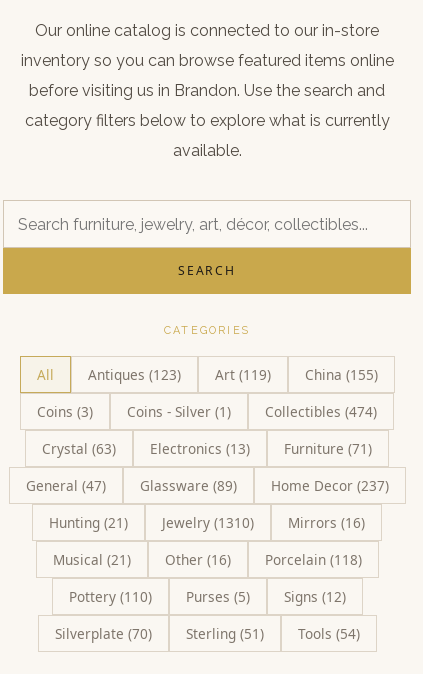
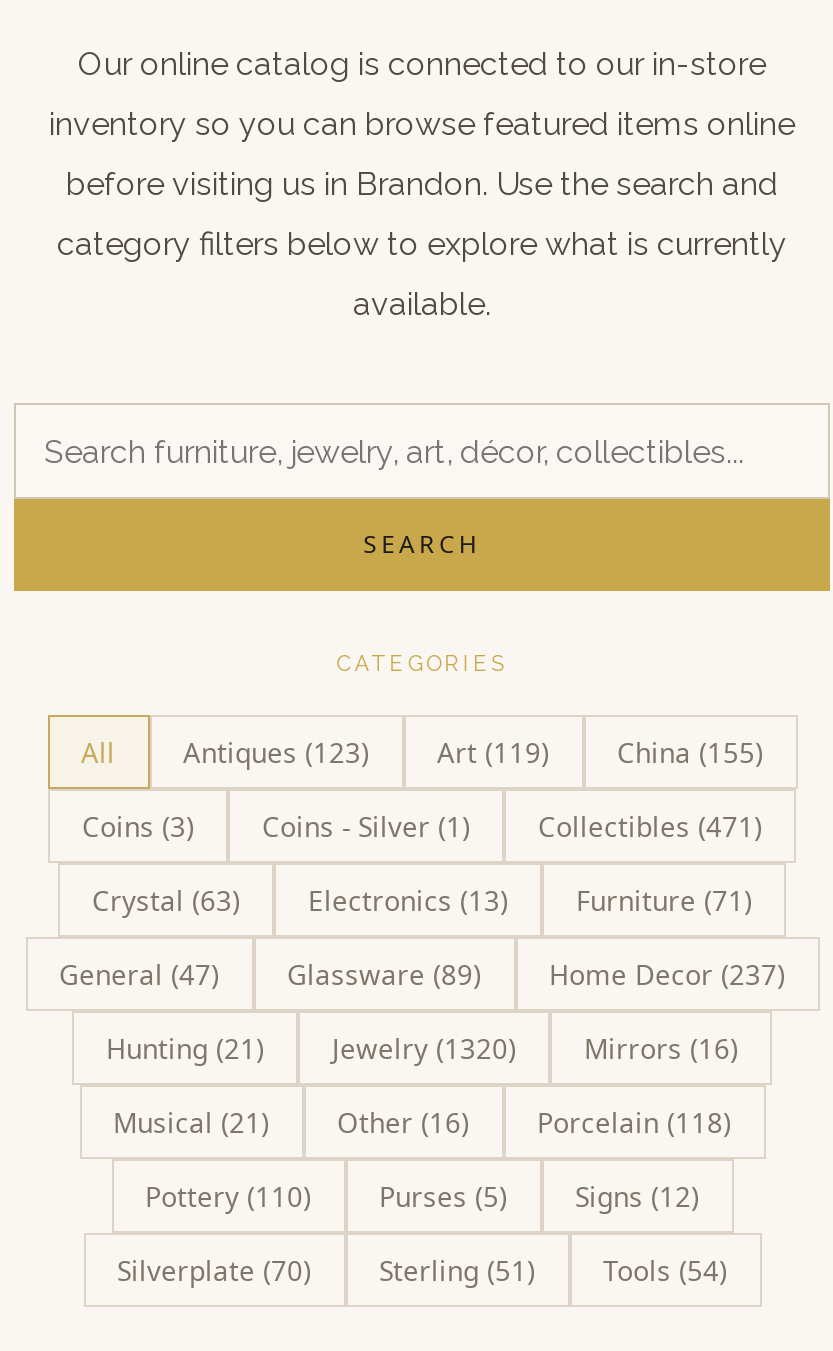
- Collectibles (474)
+ Collectibles (471)

- Hunting (21) Jewelry (1310) Mirrors (16)
+ Hunting (21) Jewelry (1320) Mirrors (16)
